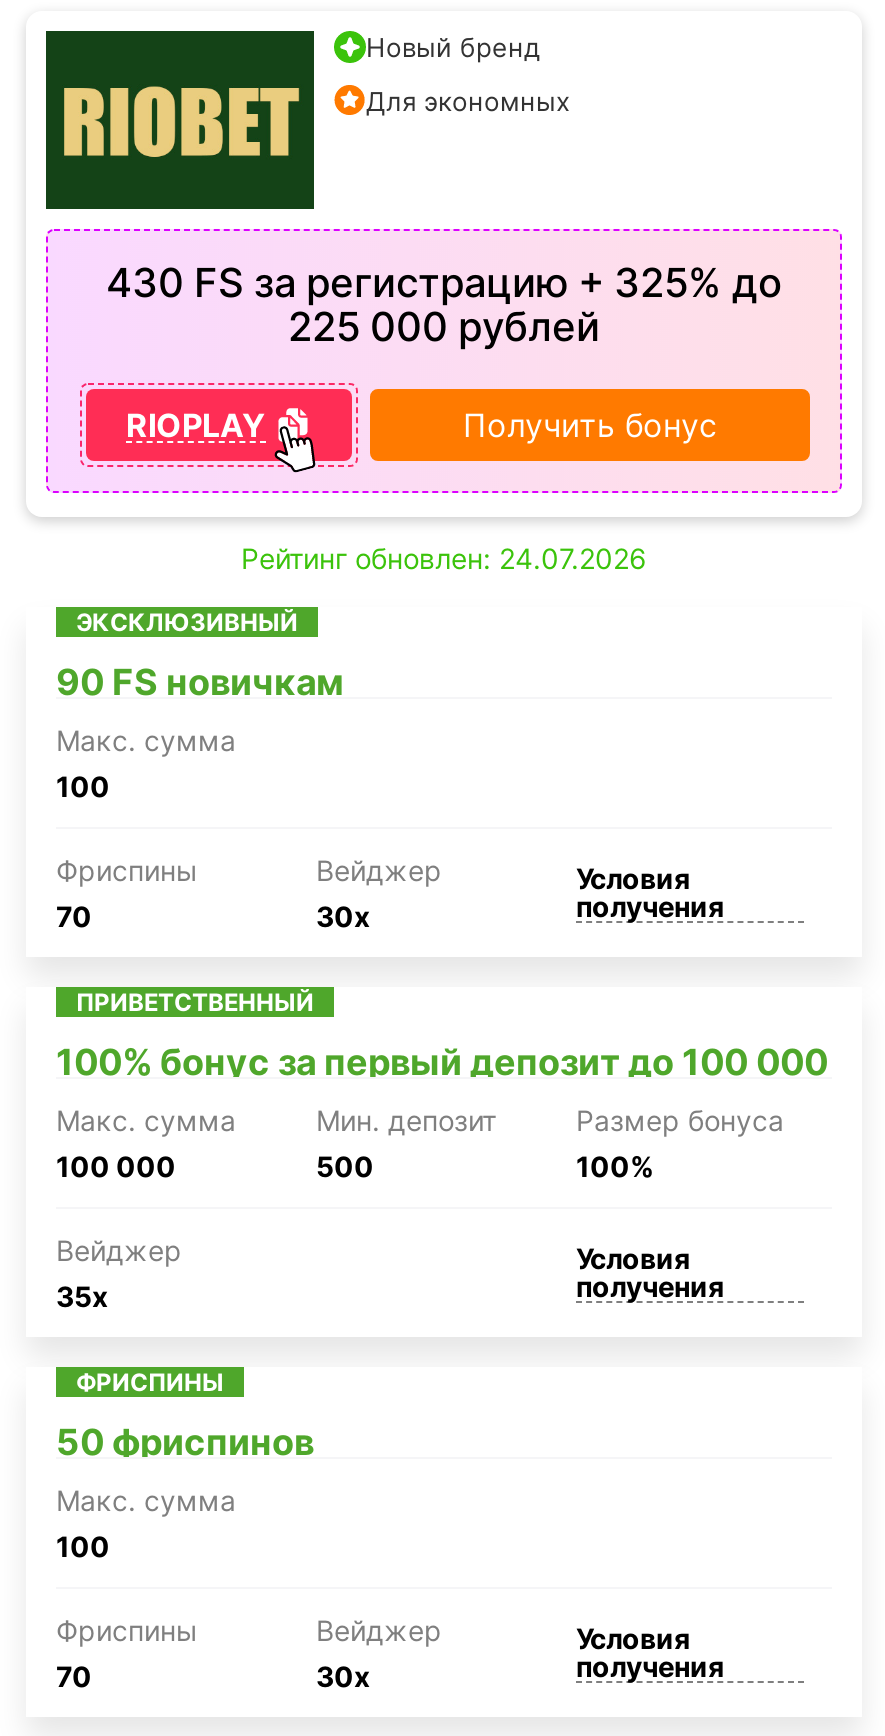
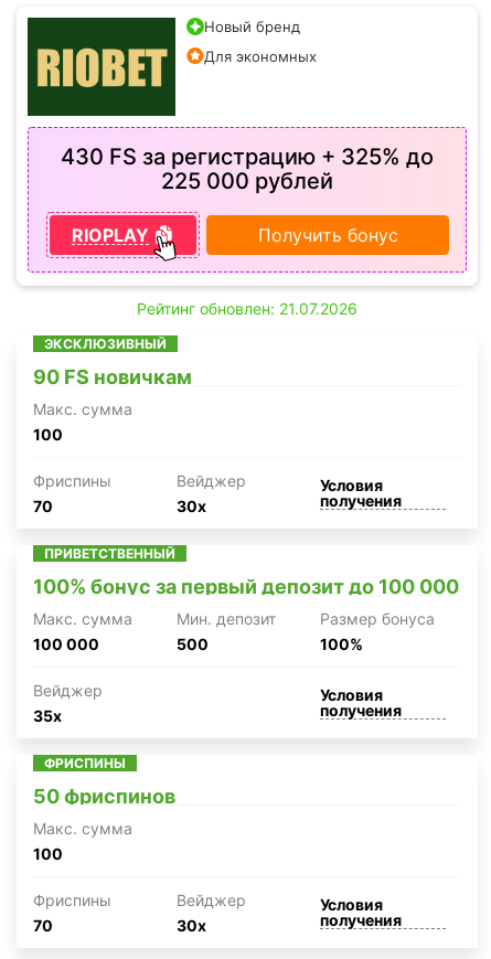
- Рейтинг обновлен: 24.07.2026
+ Рейтинг обновлен: 21.07.2026
